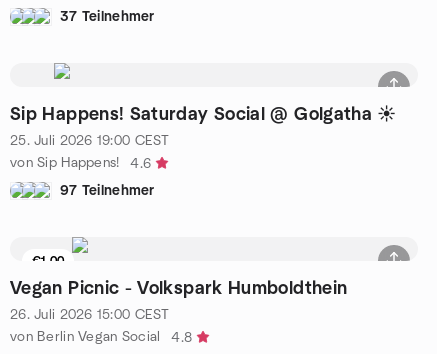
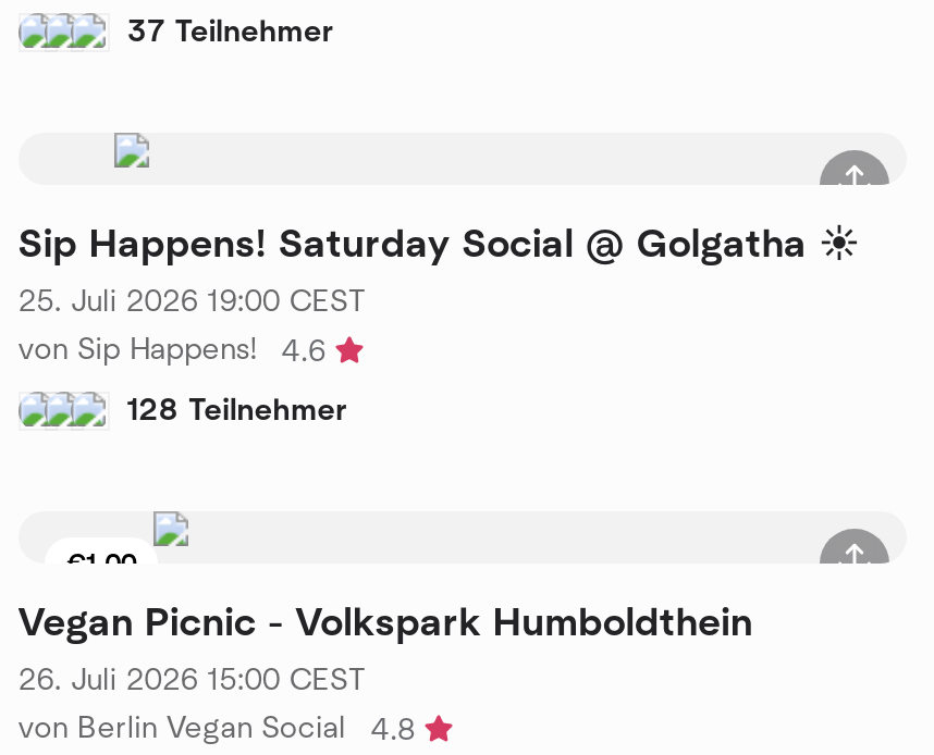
- 97 Teilnehmer
+ 128 Teilnehmer
